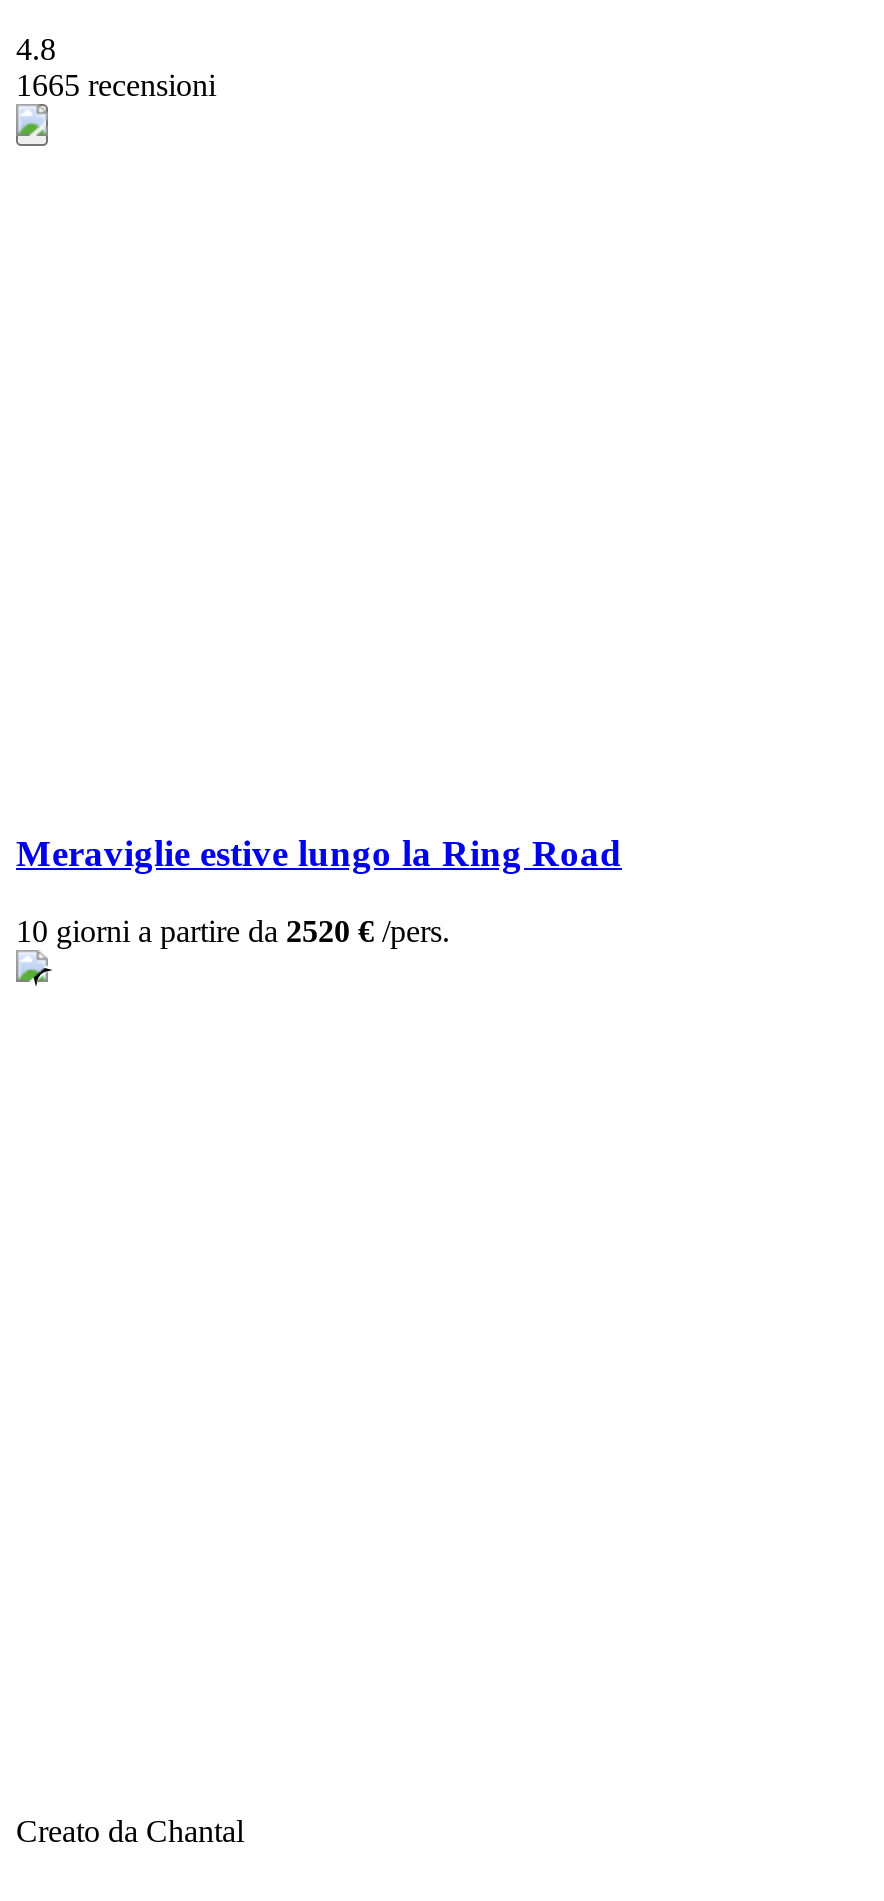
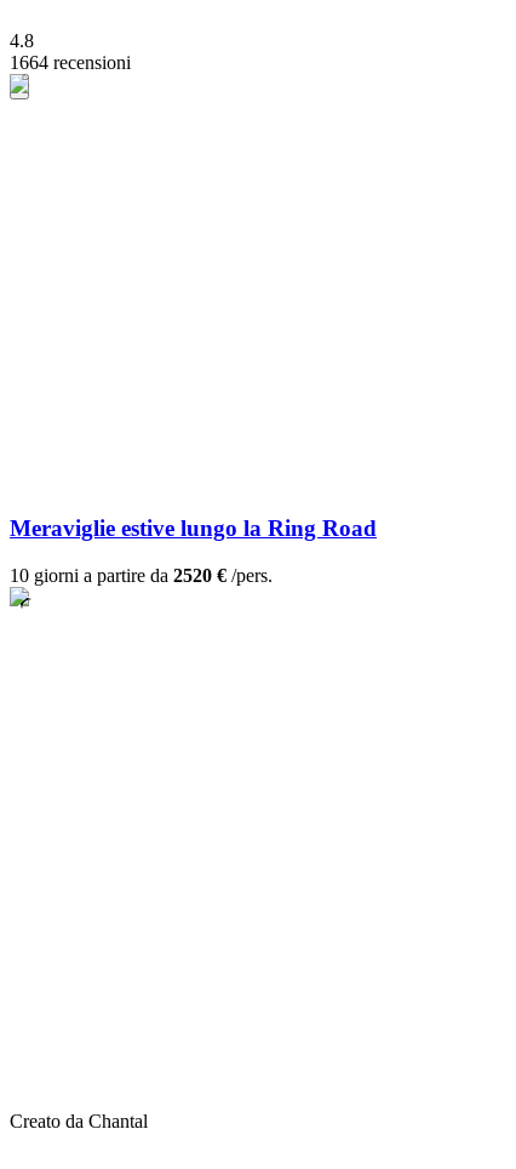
- 1665 recensioni
+ 1664 recensioni
